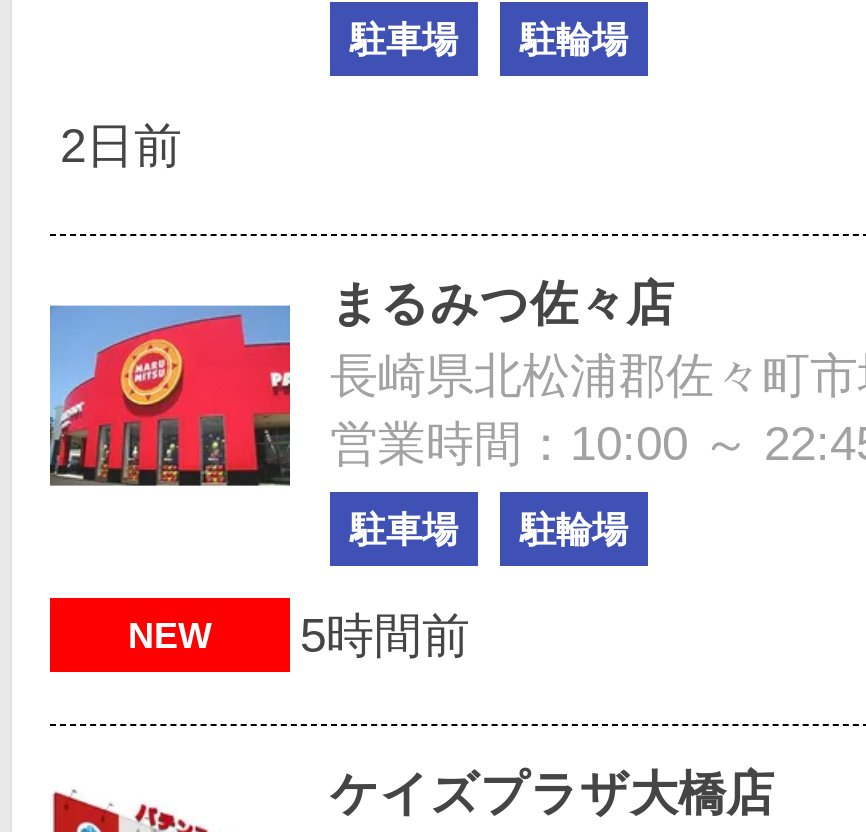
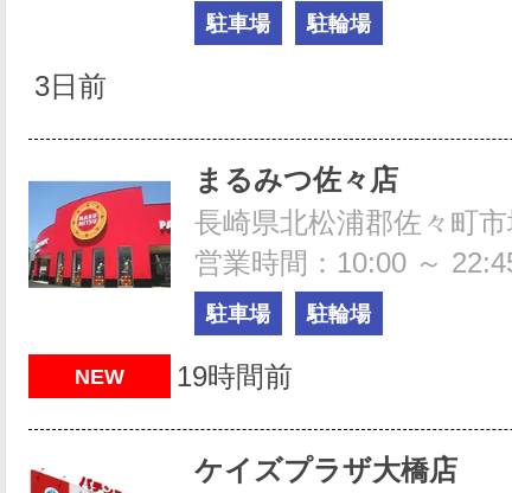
- 2日前
+ 3日前

- 5時間前
+ 19時間前
